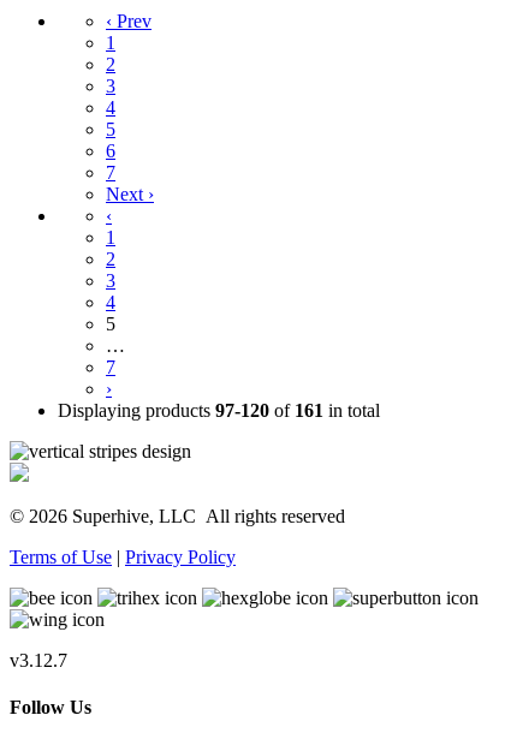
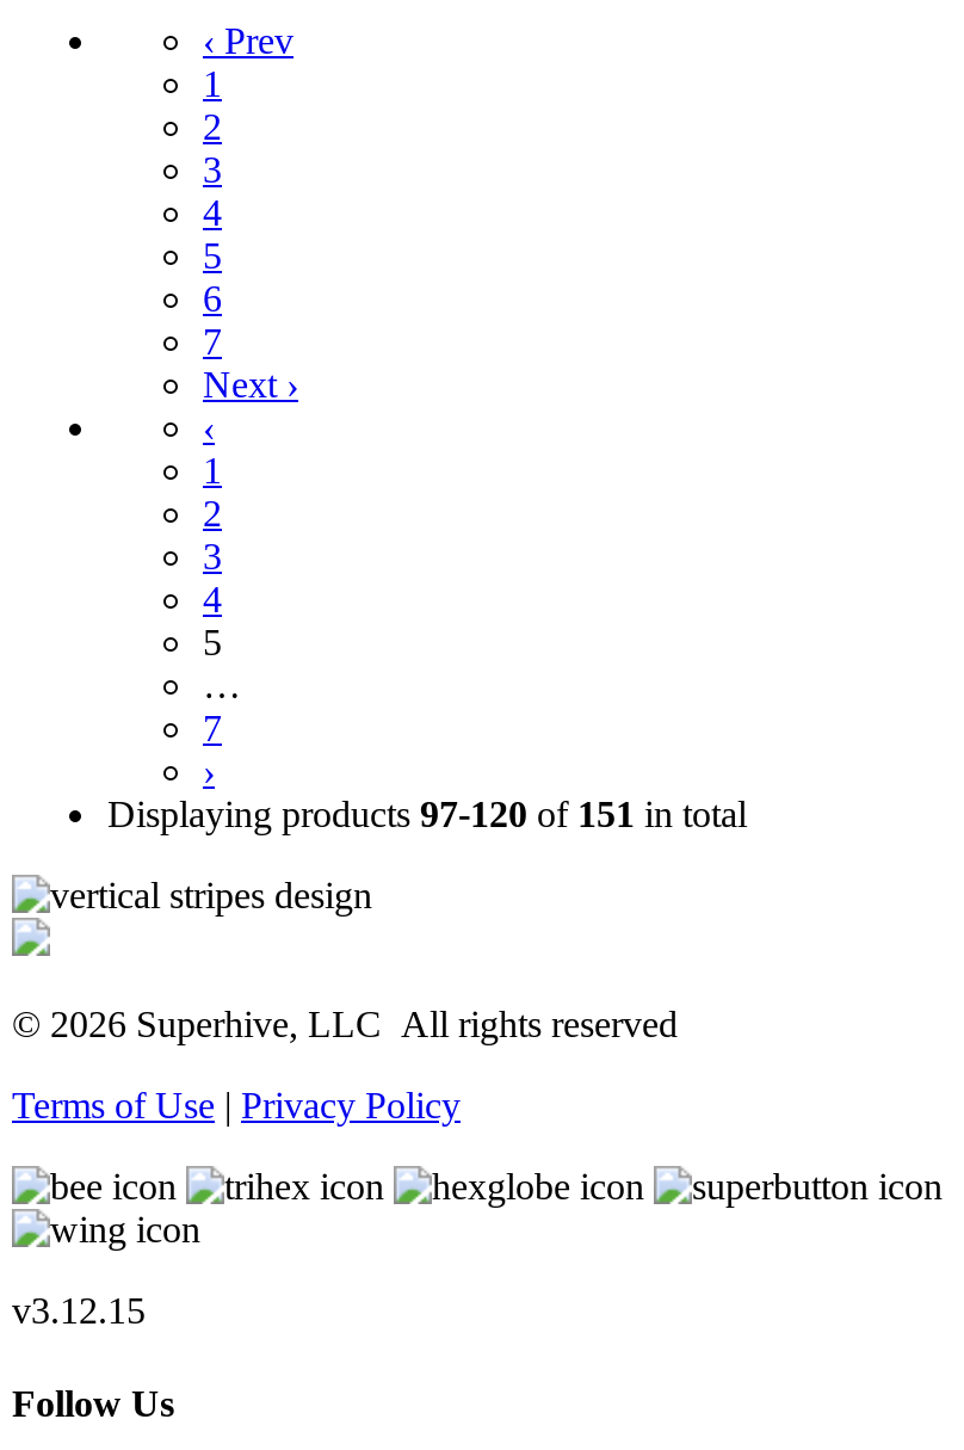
- Displaying products 97-120 of 161 in total
+ Displaying products 97-120 of 151 in total

- v3.12.7
+ v3.12.15
